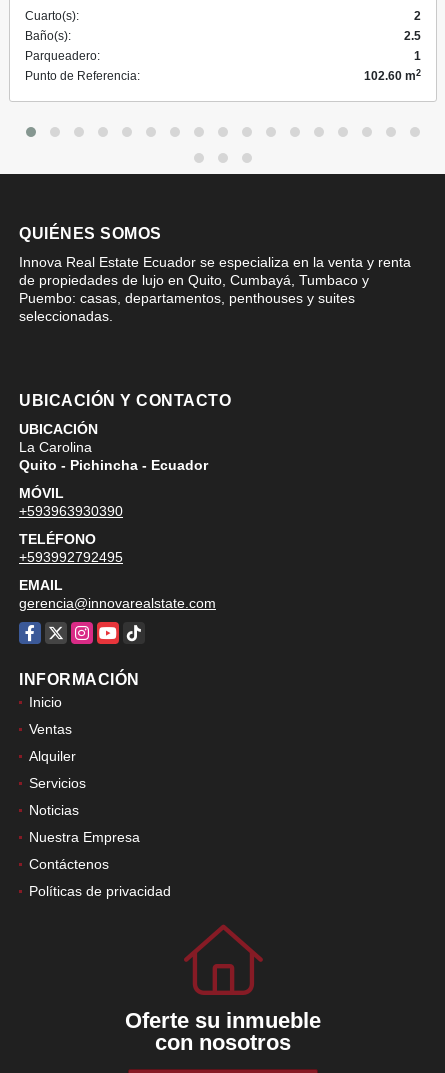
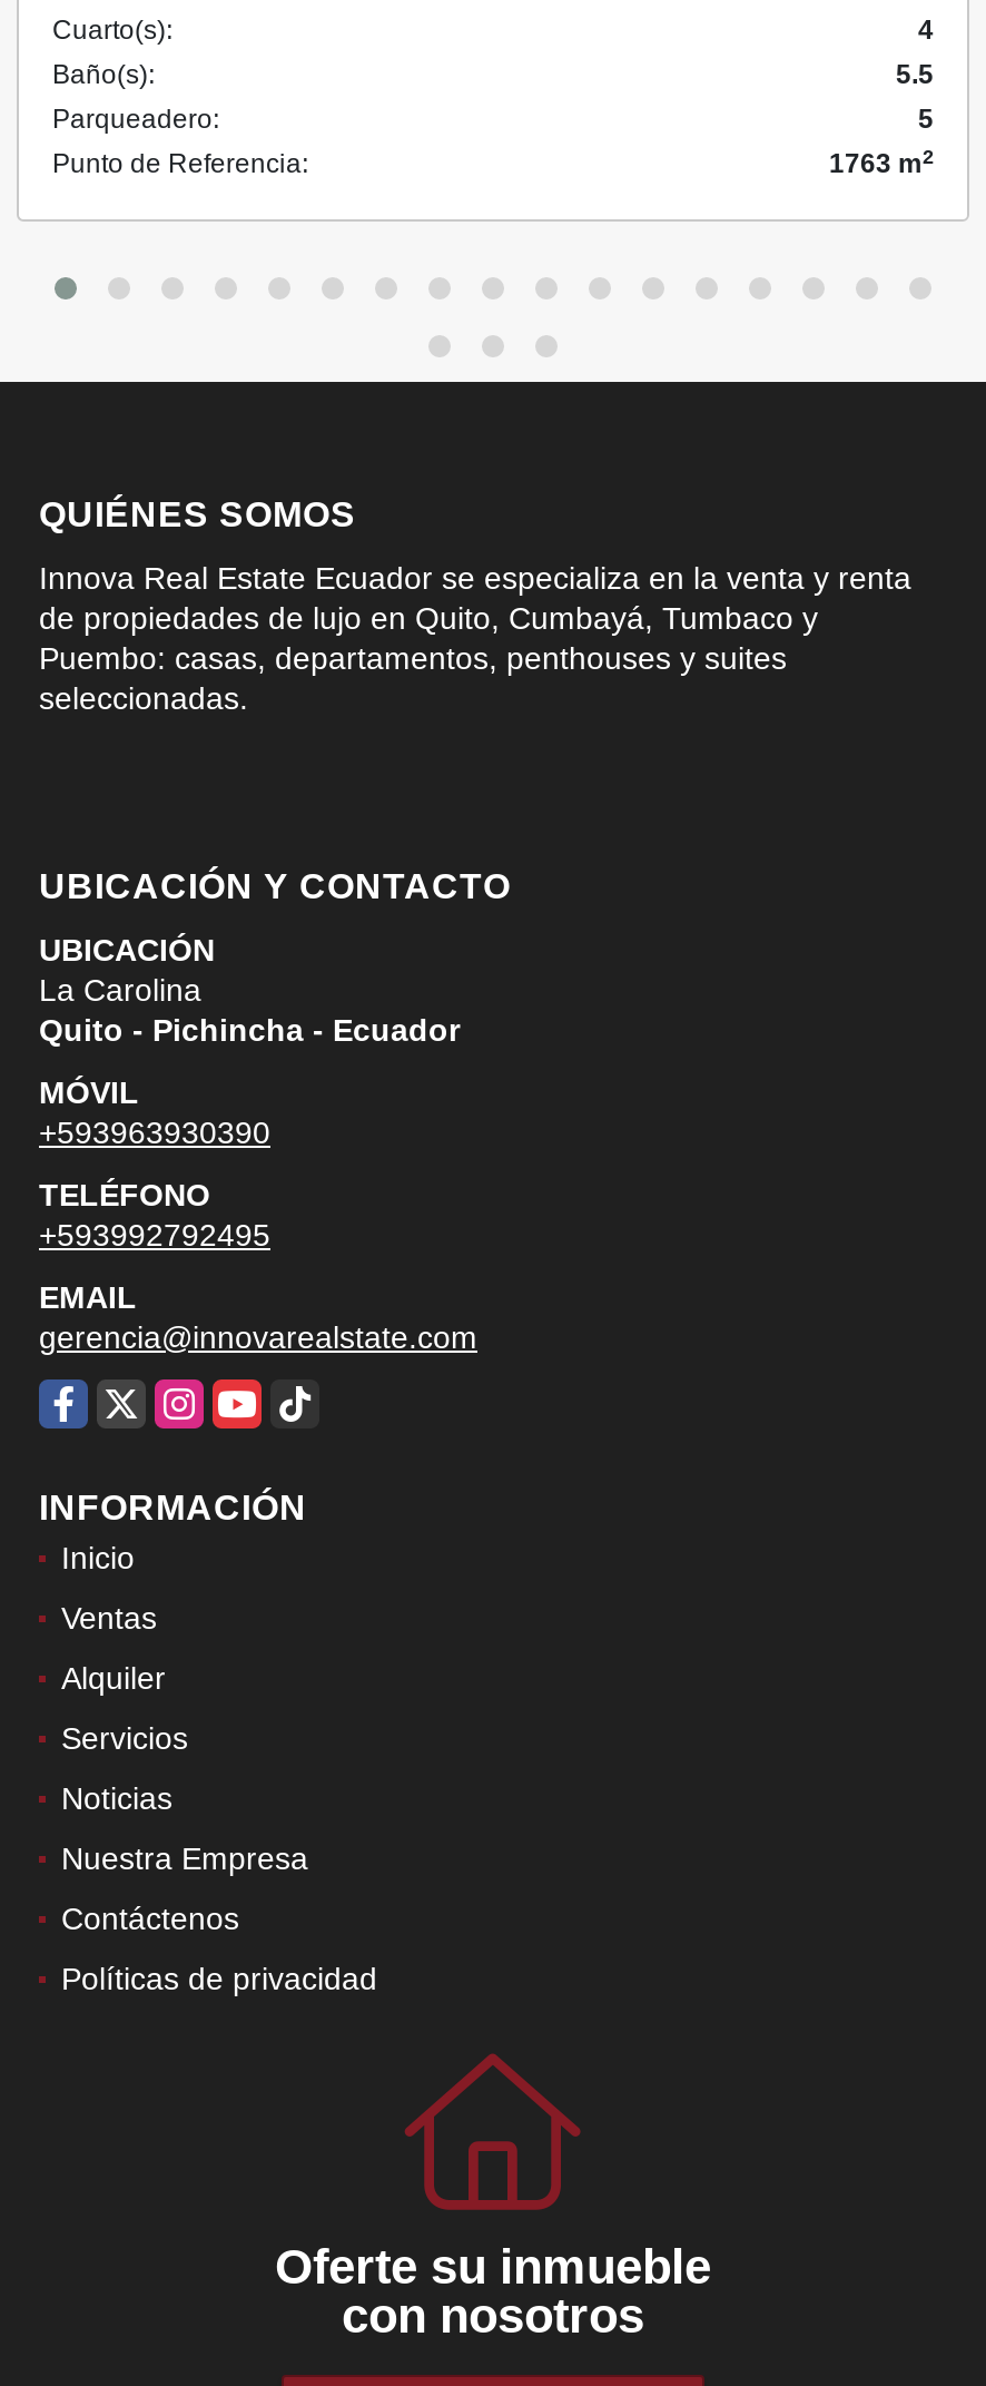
- 2
+ 4

- 2.5
+ 5.5

- 1
+ 5

- 102.60 m2
+ 1763 m2
